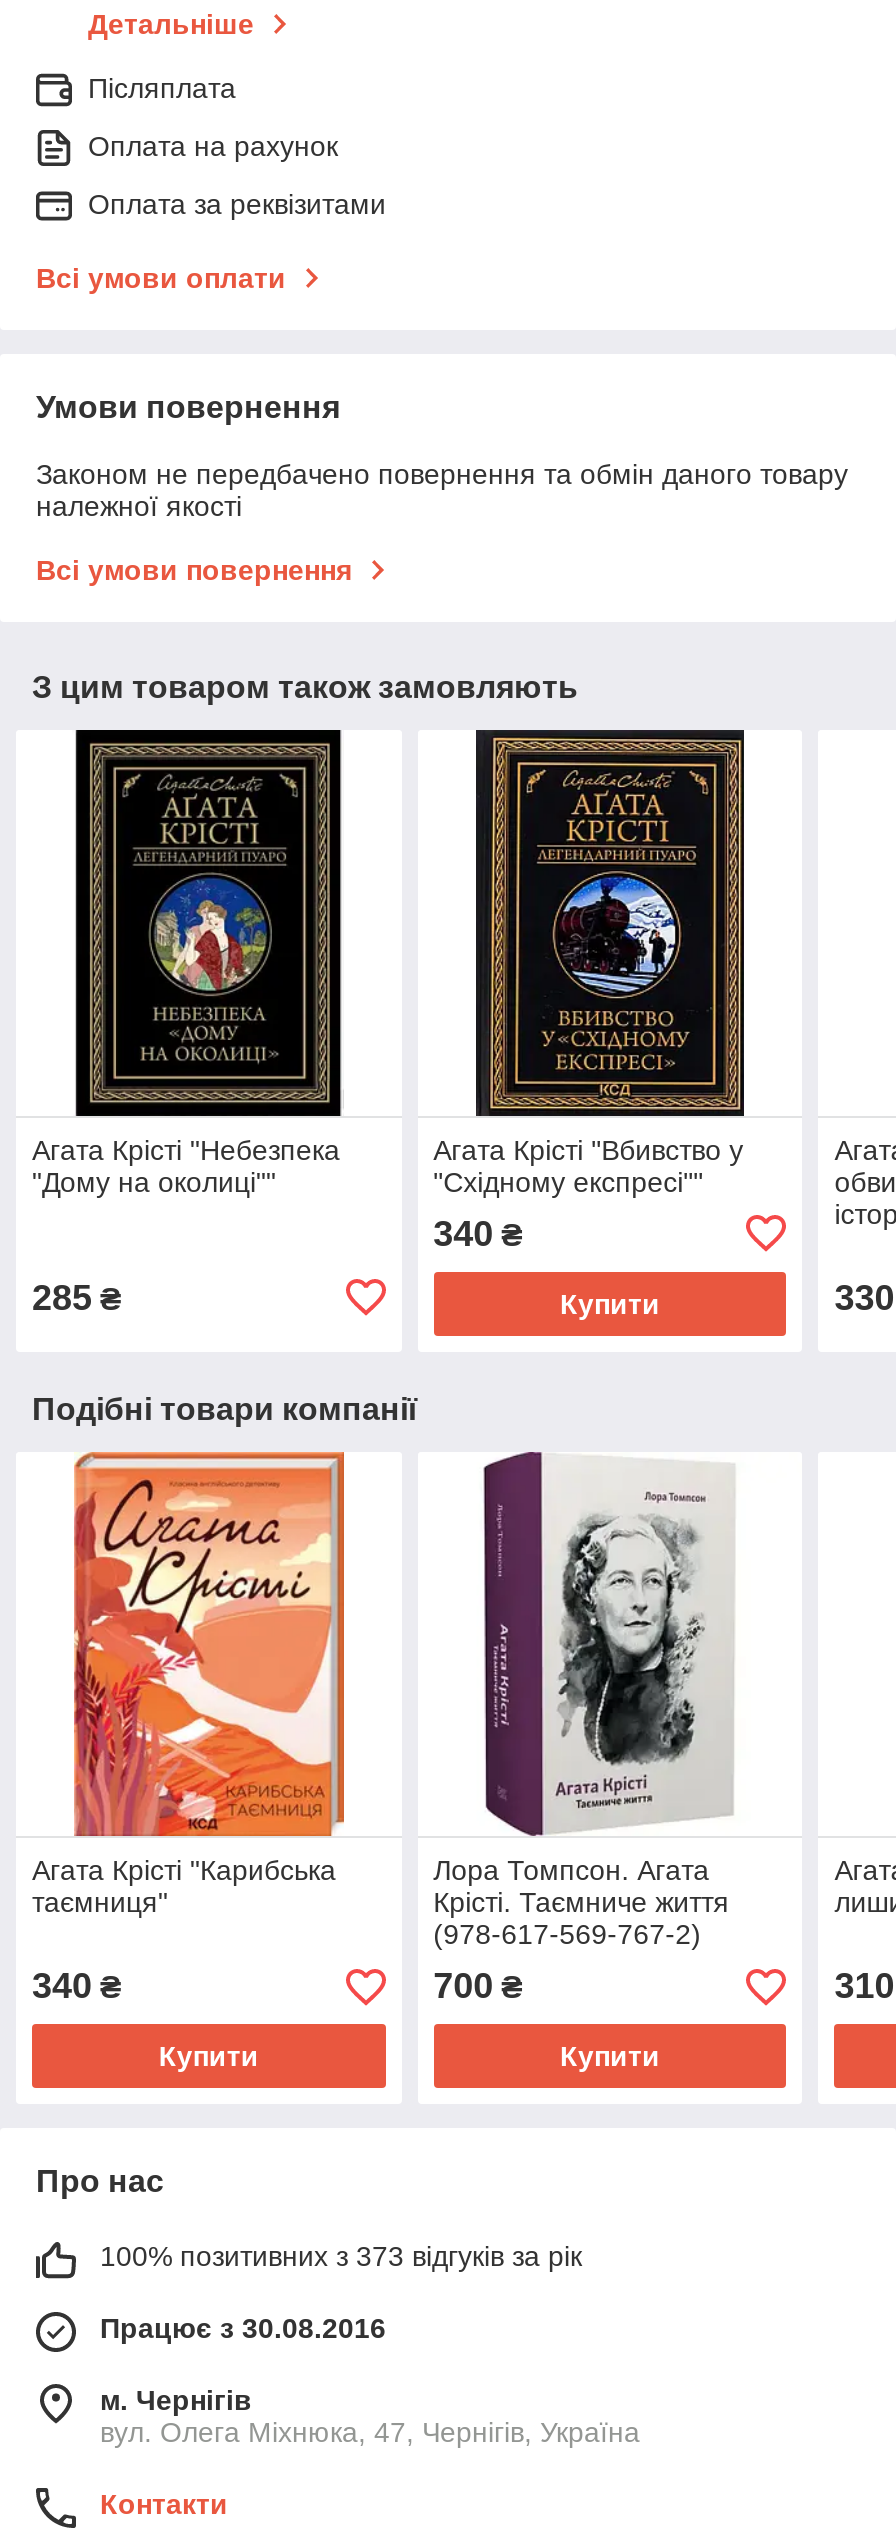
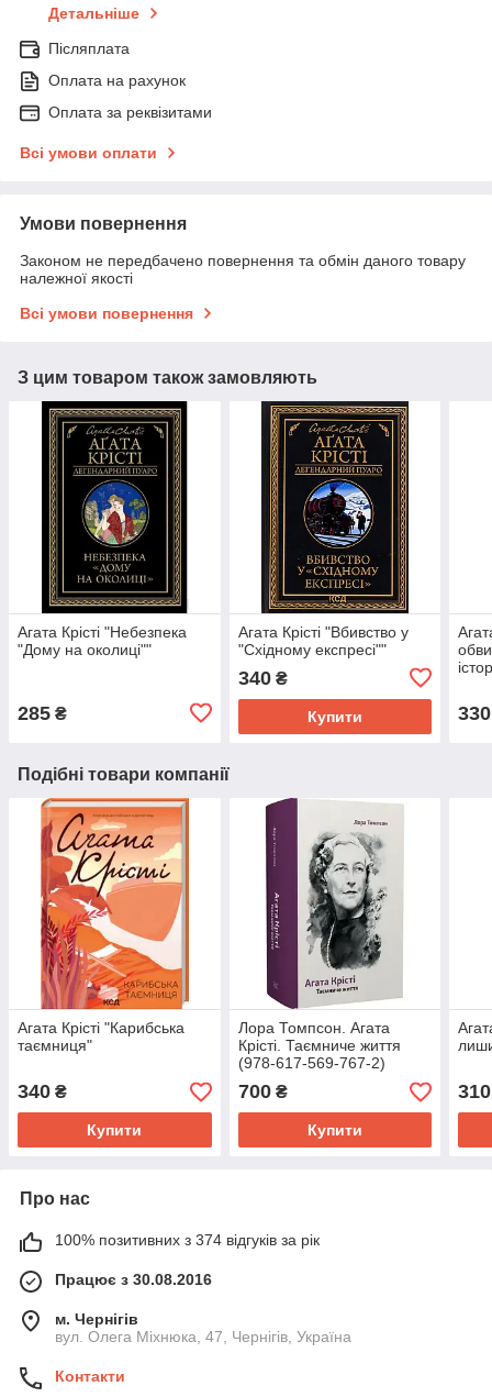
- 100% позитивних з 373 відгуків за рік
+ 100% позитивних з 374 відгуків за рік
